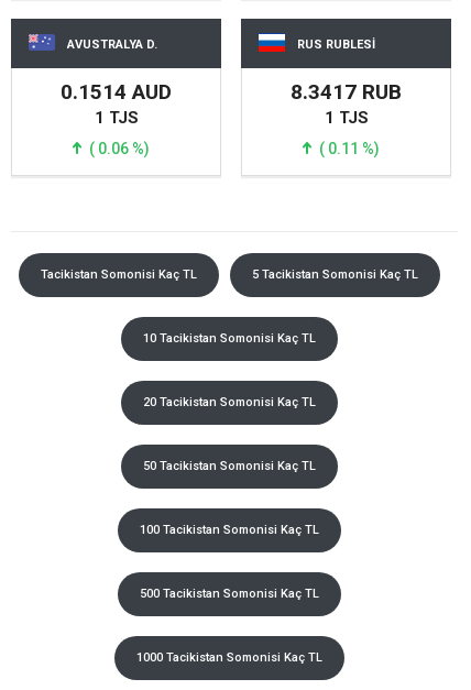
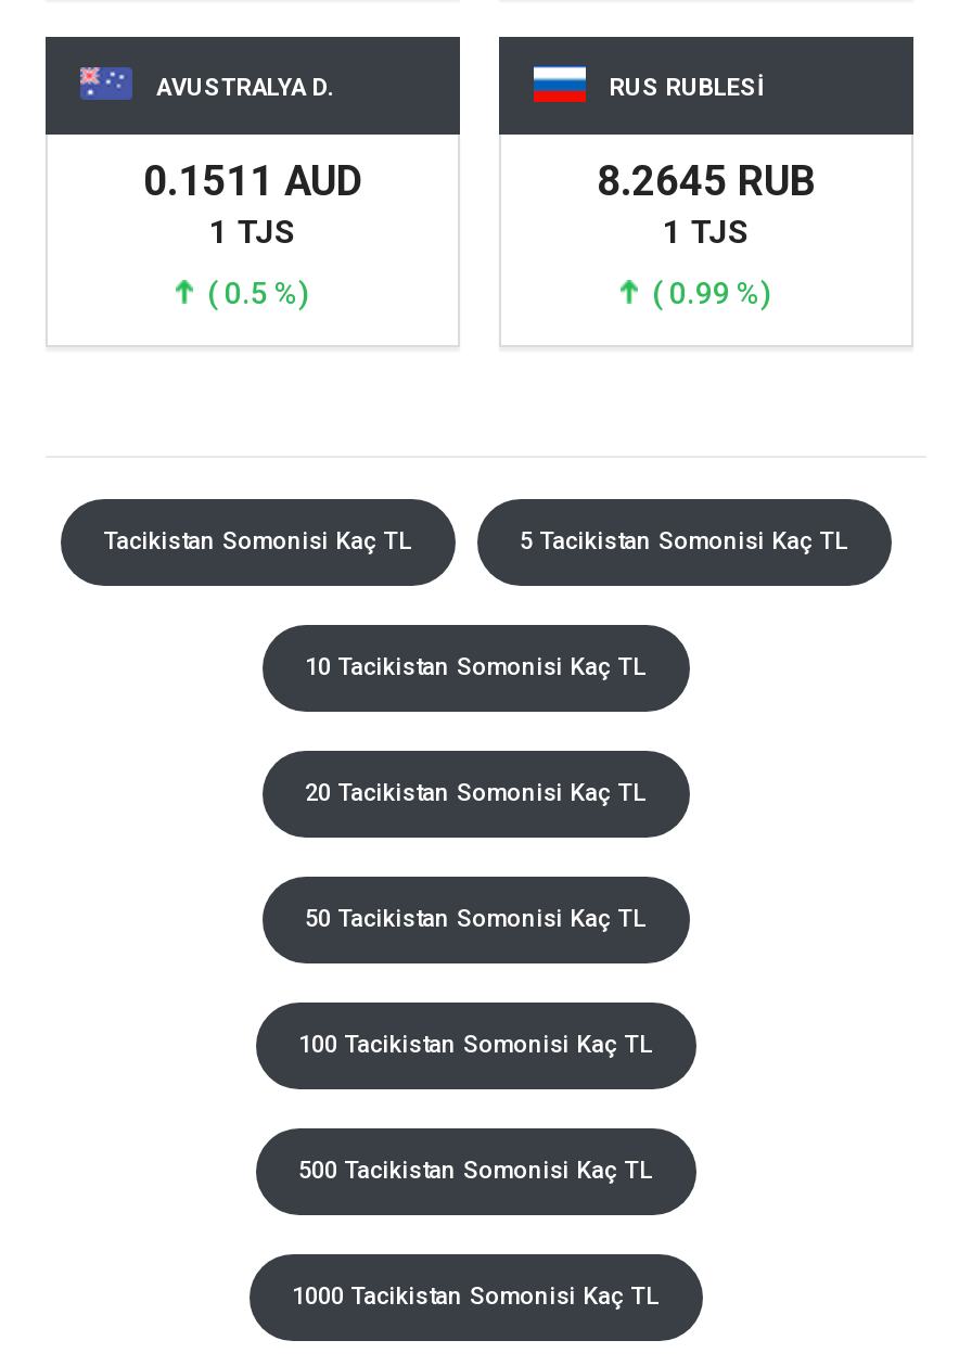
- 0.1514 AUD
+ 0.1511 AUD

- 8.3417 RUB
+ 8.2645 RUB

- ( 0.06 %)
+ ( 0.5 %)

- ( 0.11 %)
+ ( 0.99 %)
